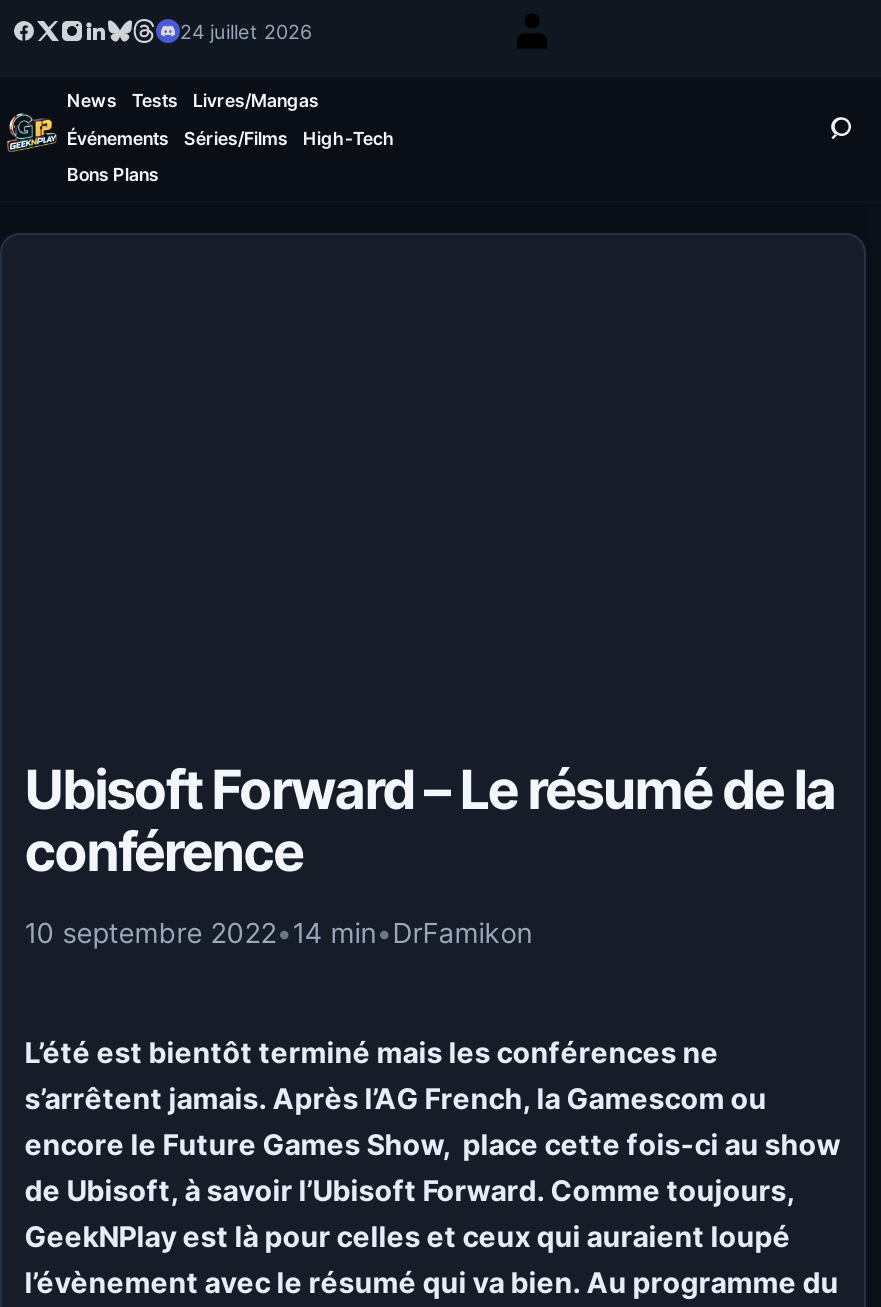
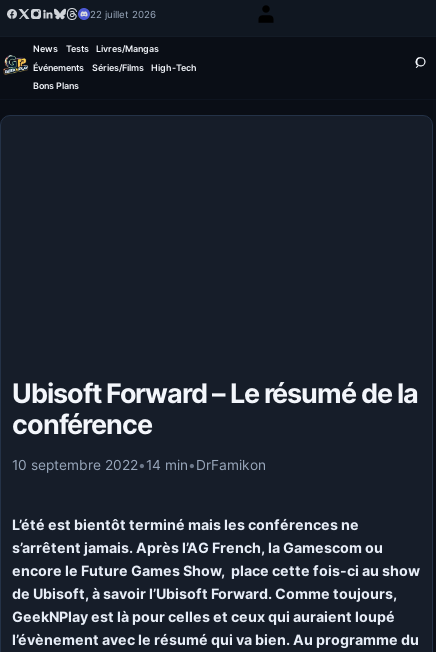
- 24 juillet 2026
+ 22 juillet 2026
